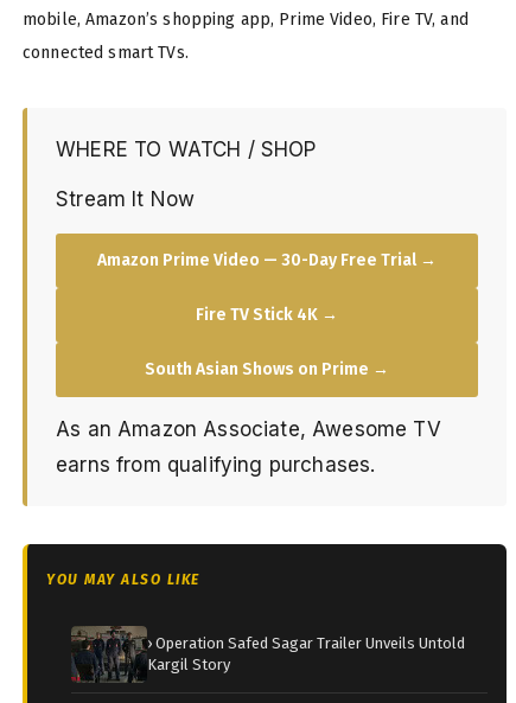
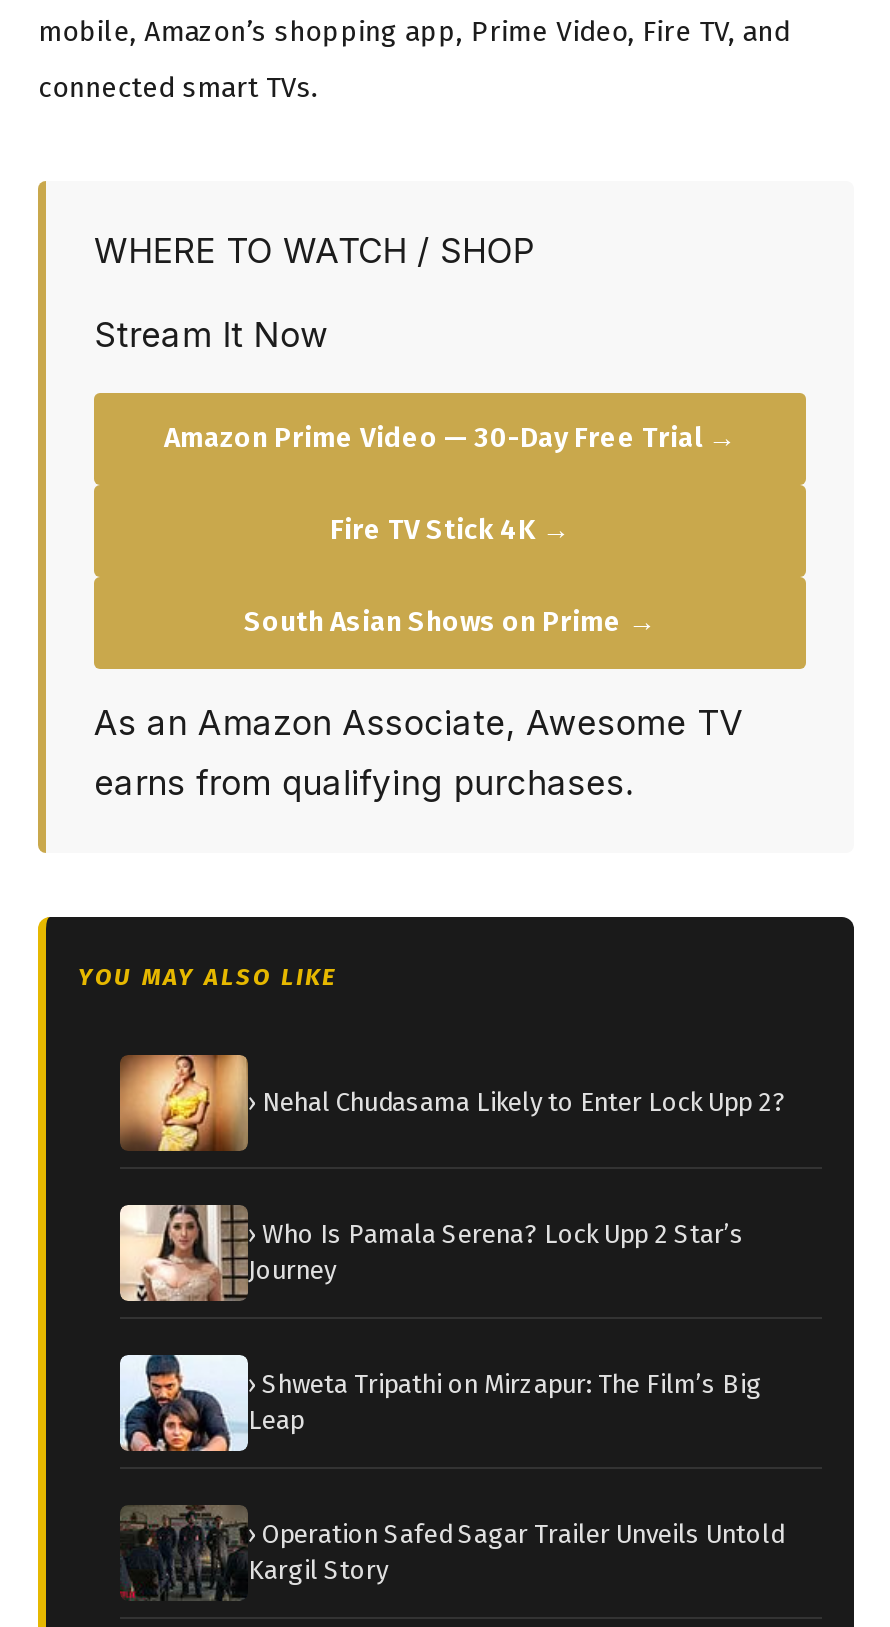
+ [image]
+ › Nehal Chudasama Likely to Enter Lock Upp 2?

+ [image]
+ › Who Is Pamala Serena? Lock Upp 2 Star’s
+ Journey

+ [image]
+ › Shweta Tripathi on Mirzapur: The Film’s Big
+ Leap
